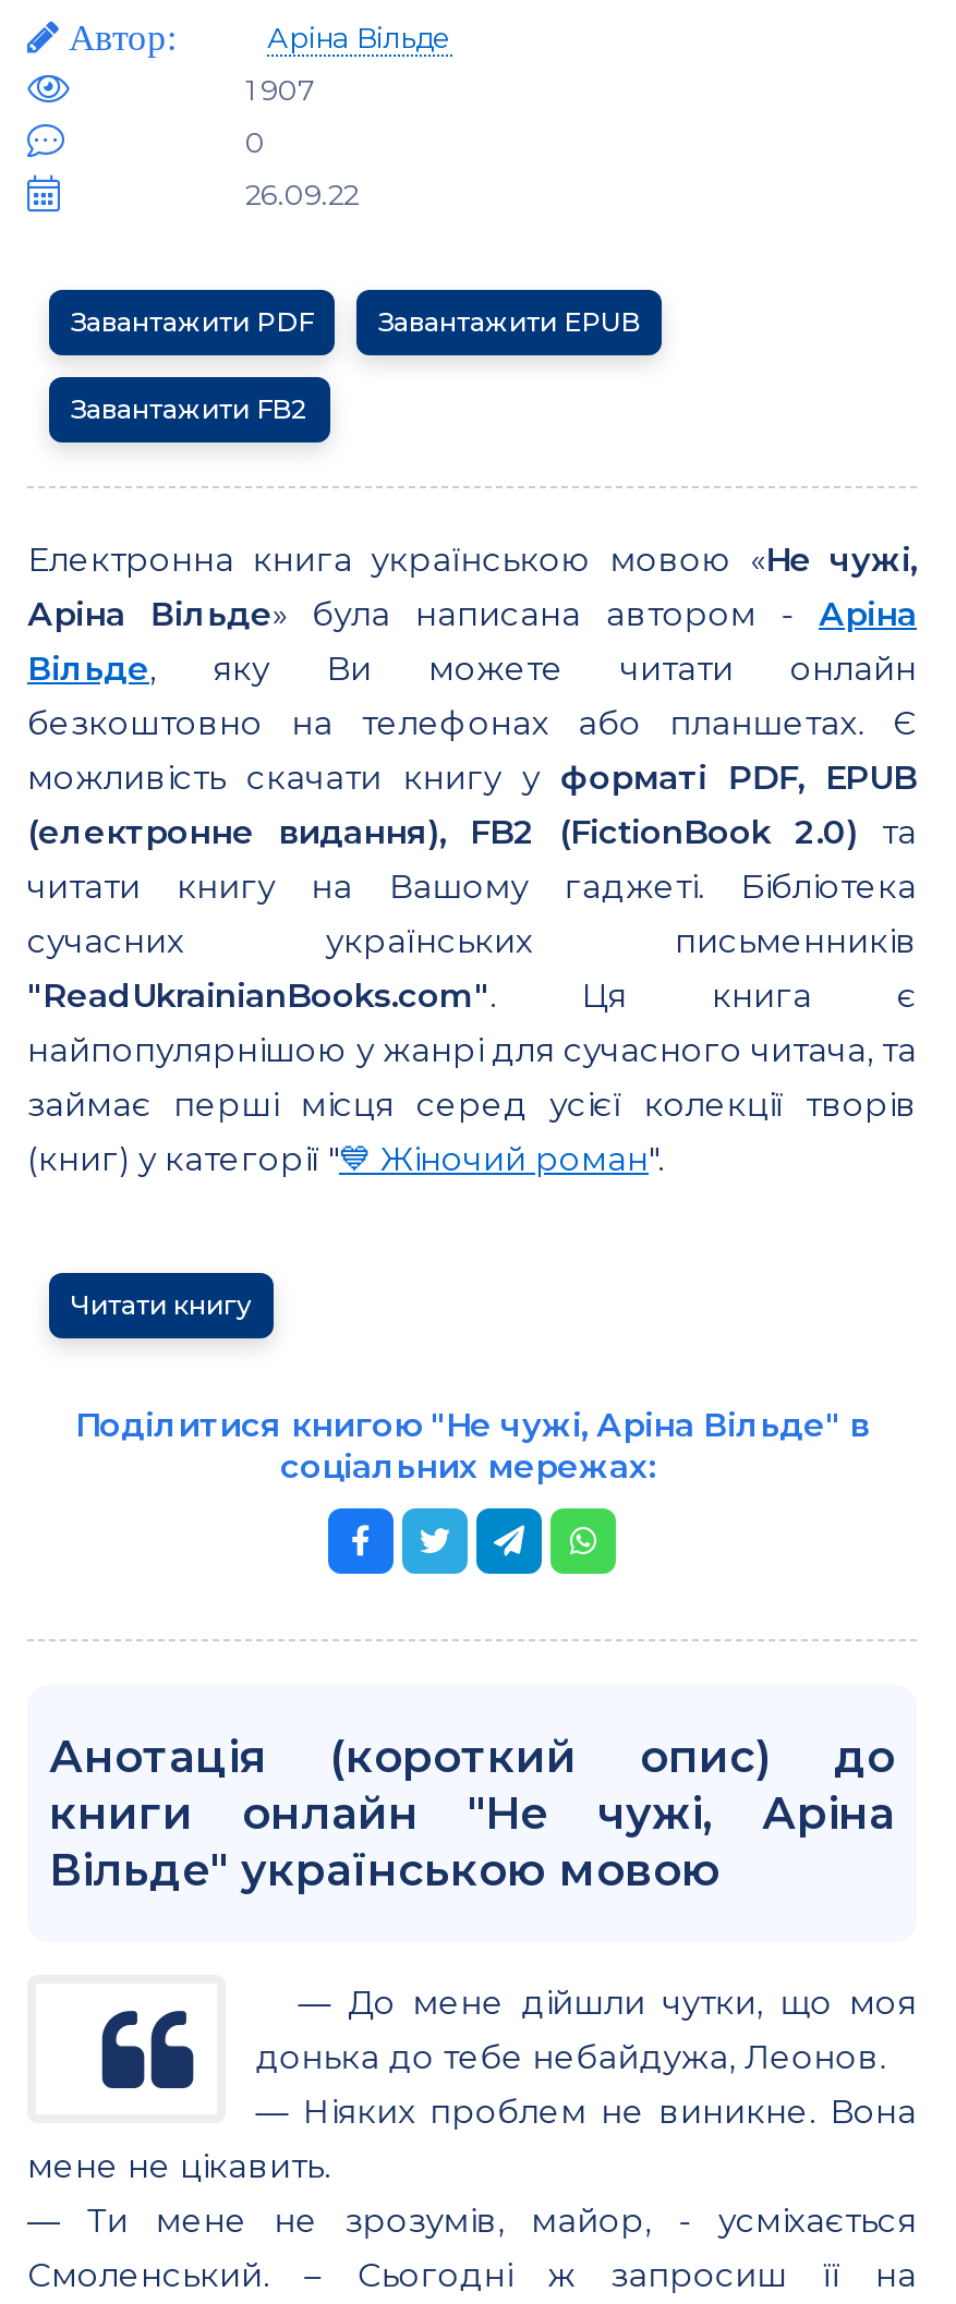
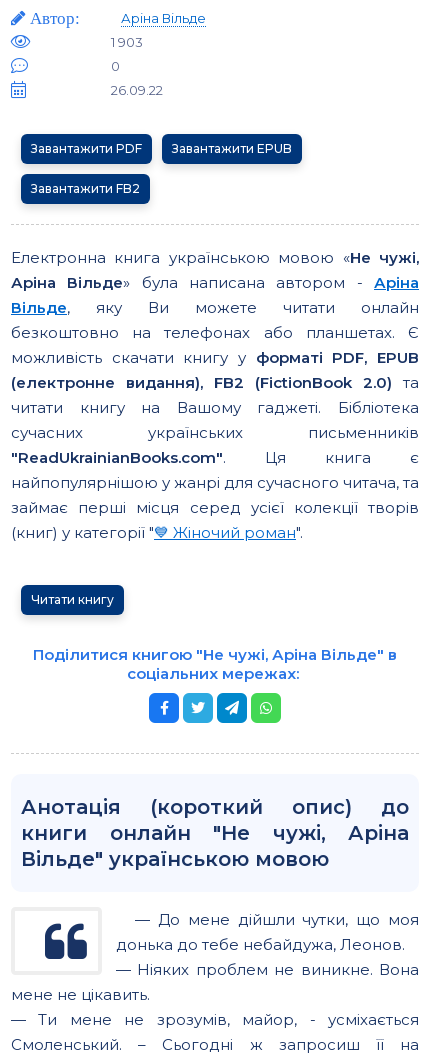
- 1 907
+ 1 903
